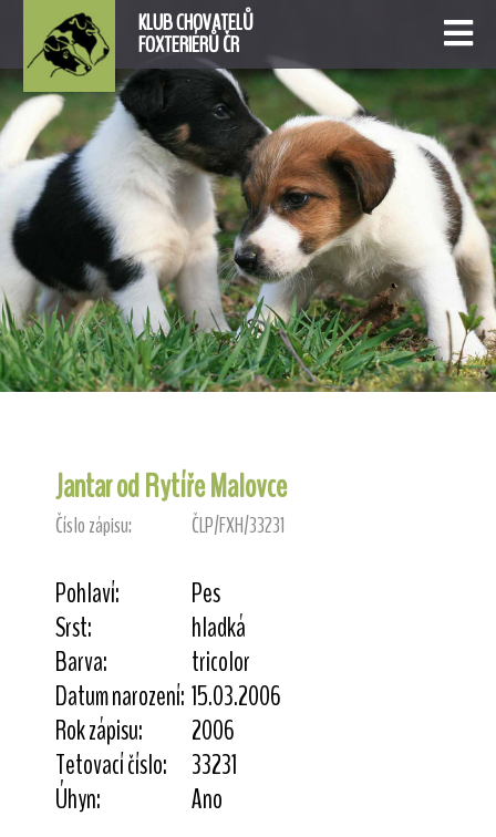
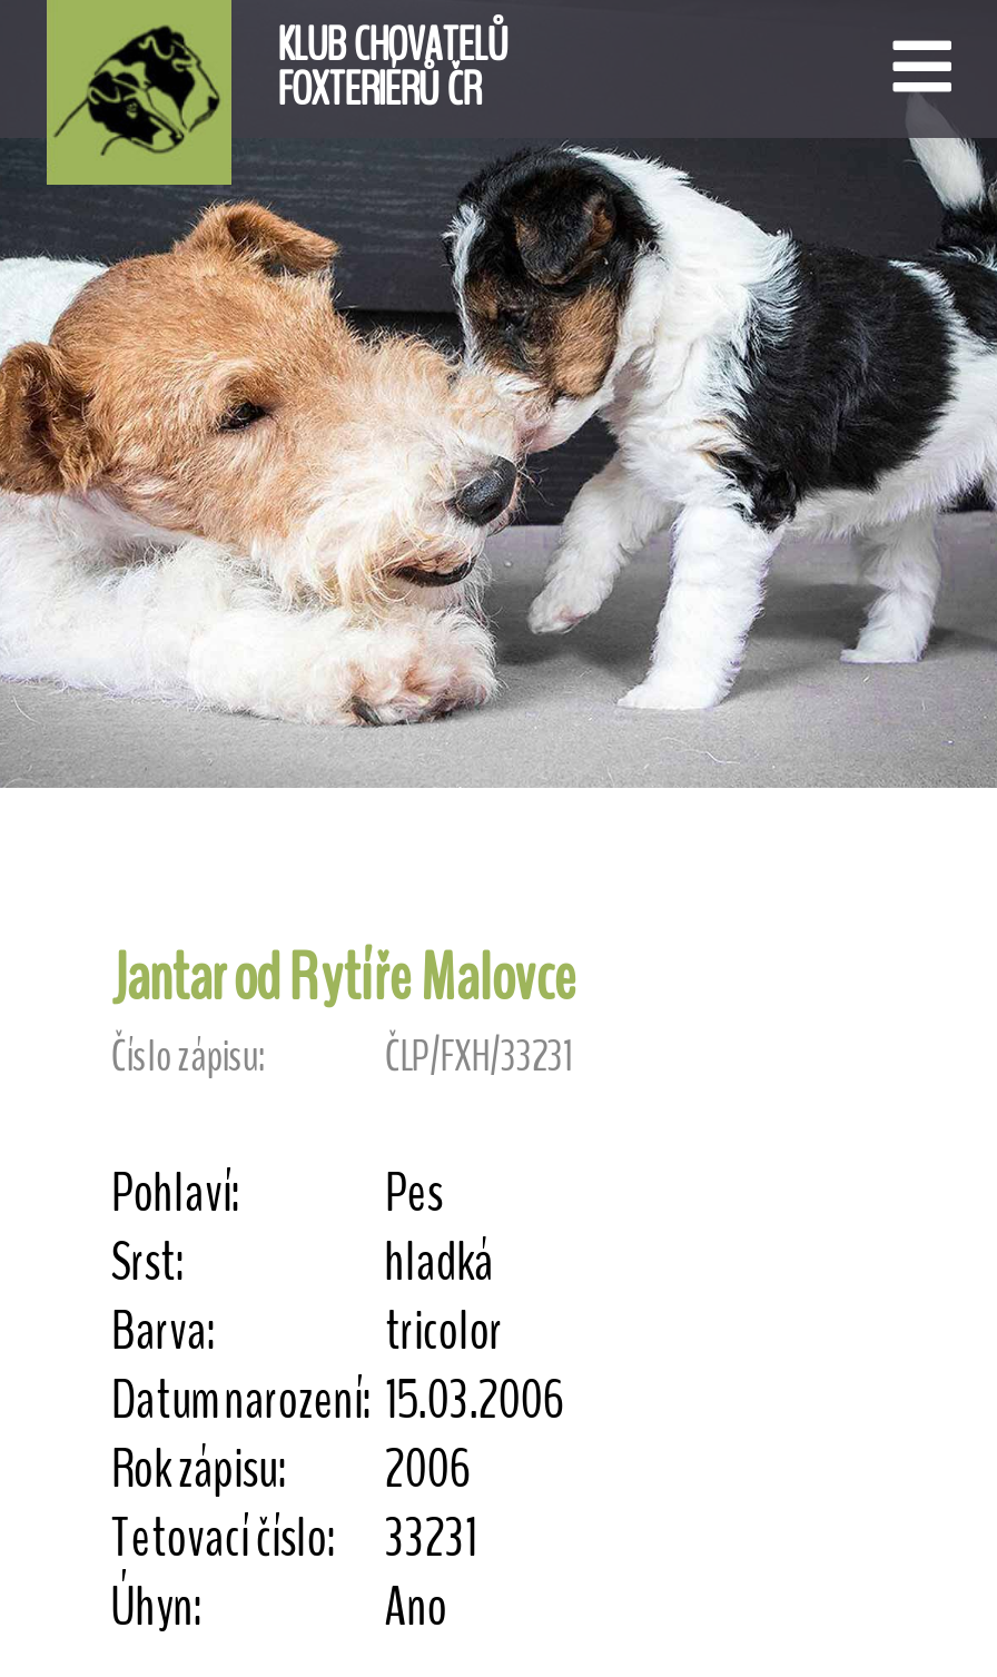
- [image]
+ [image]
